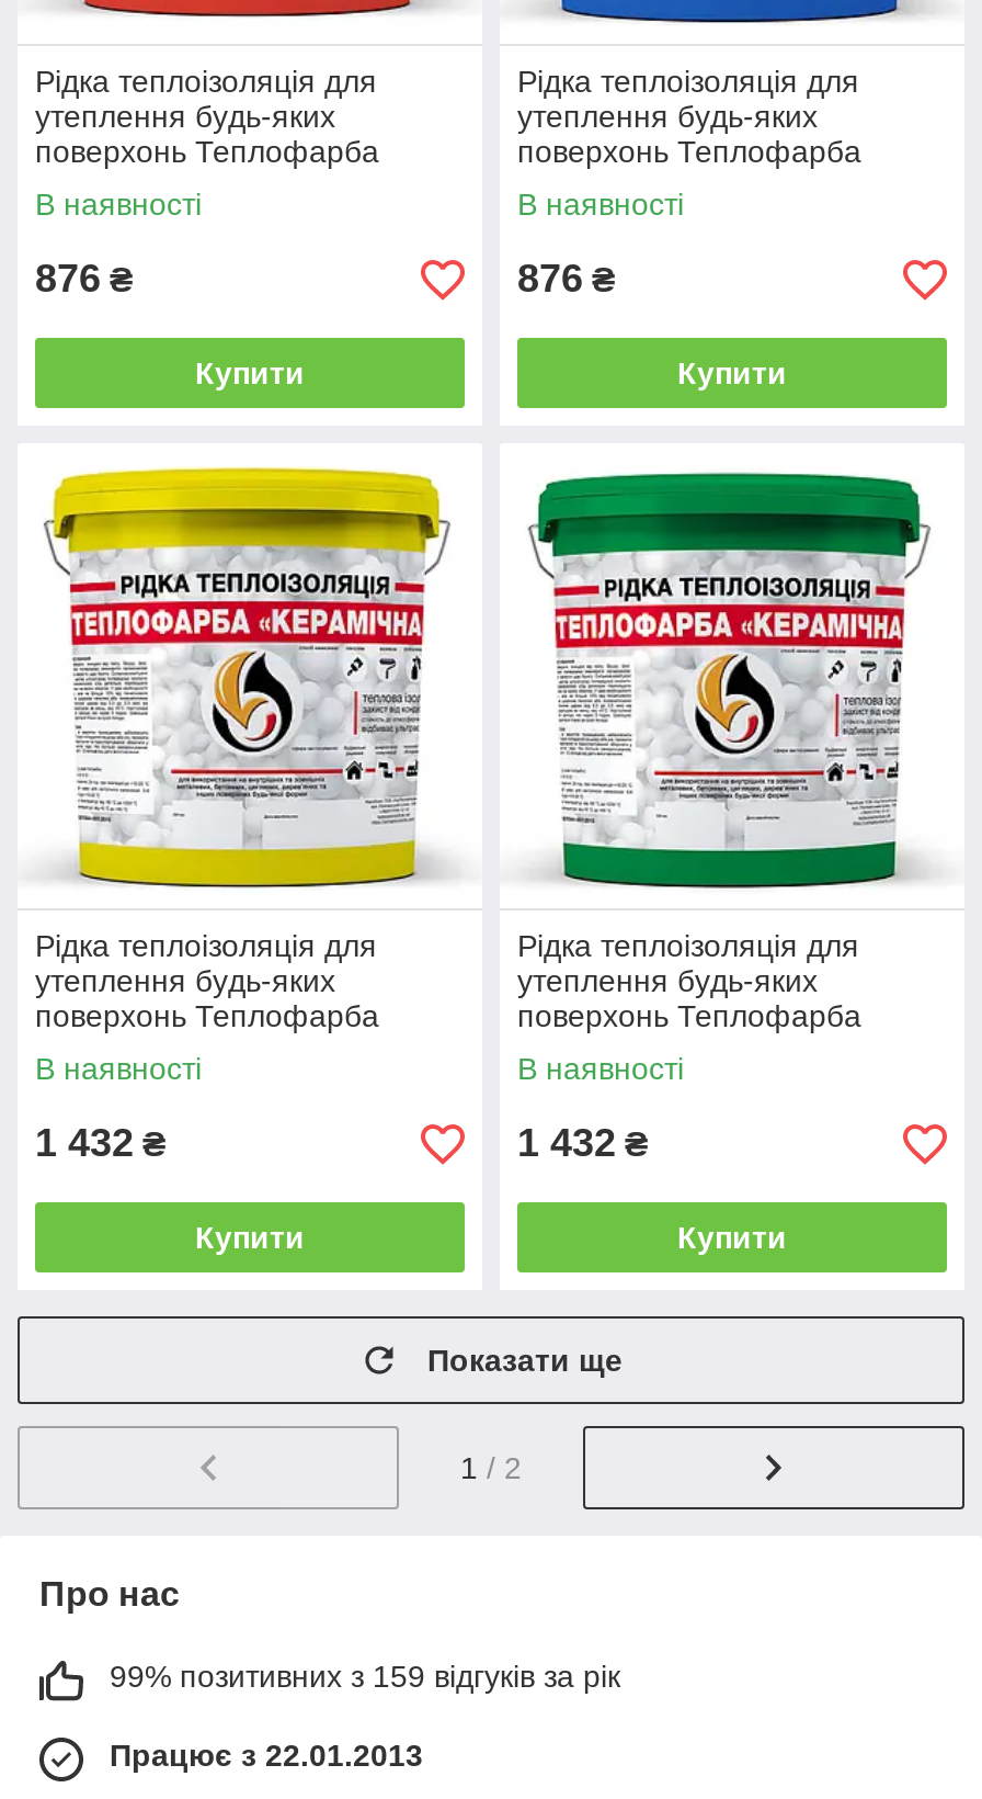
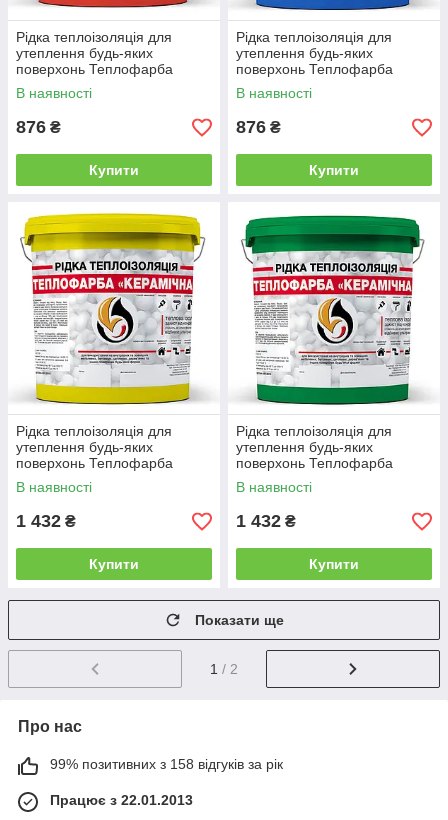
- 99% позитивних з 159 відгуків за рік
+ 99% позитивних з 158 відгуків за рік
